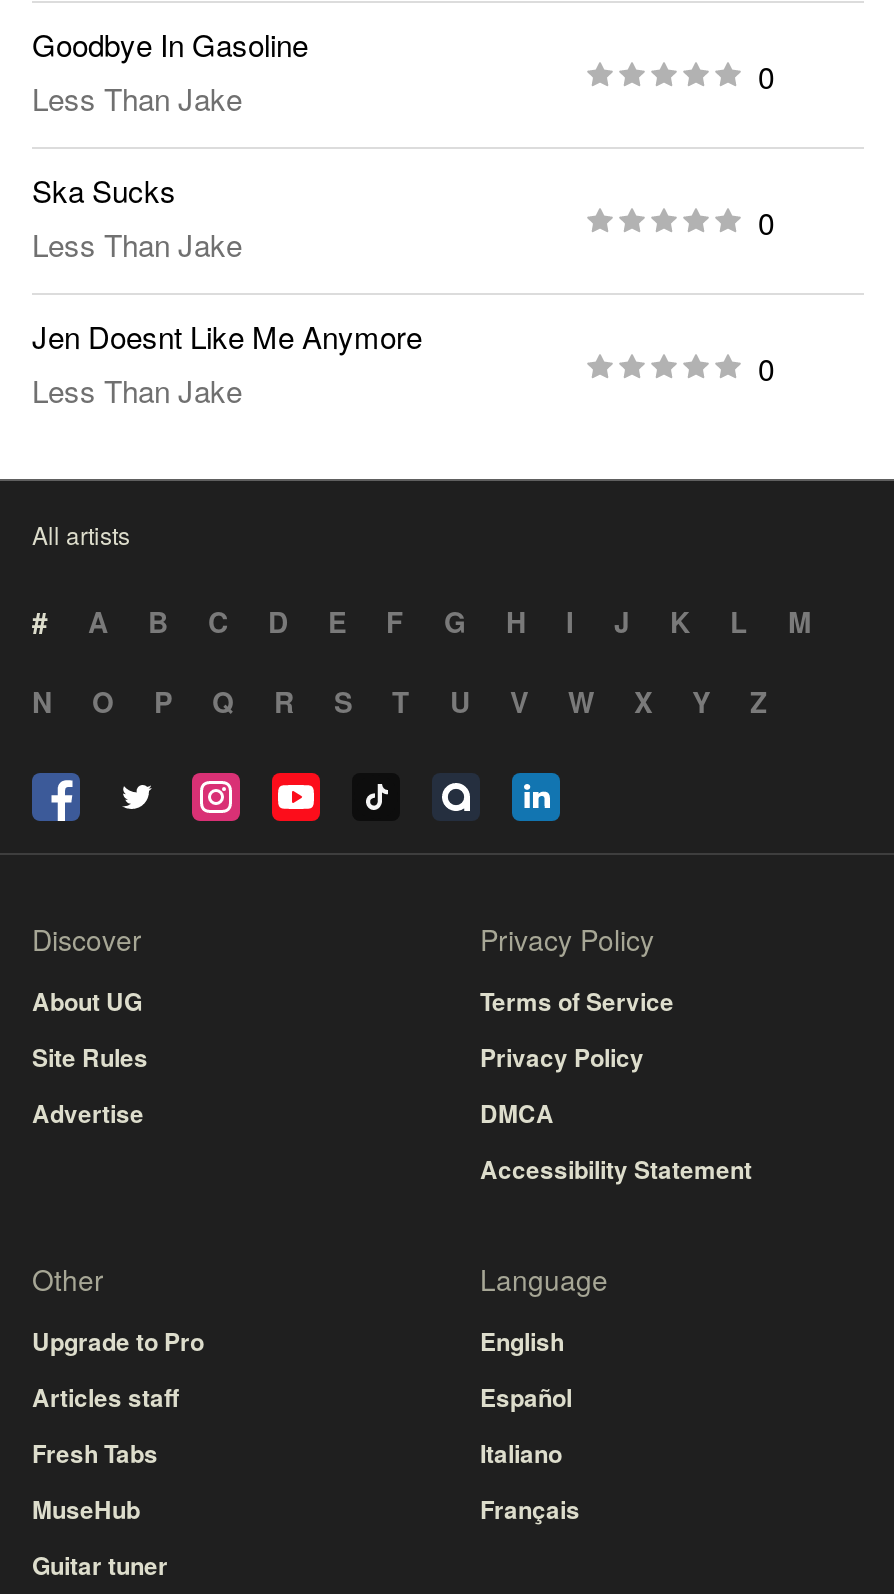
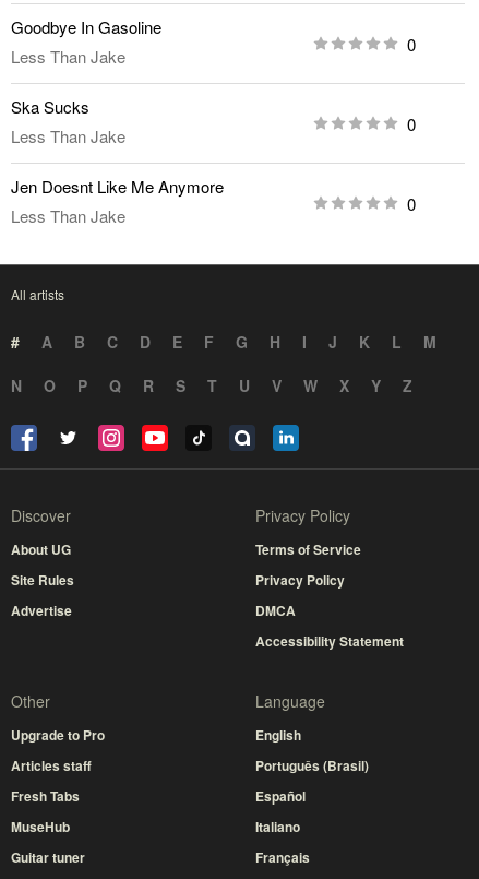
moved down: Español | Italiano | Français

+ Português (Brasil)
